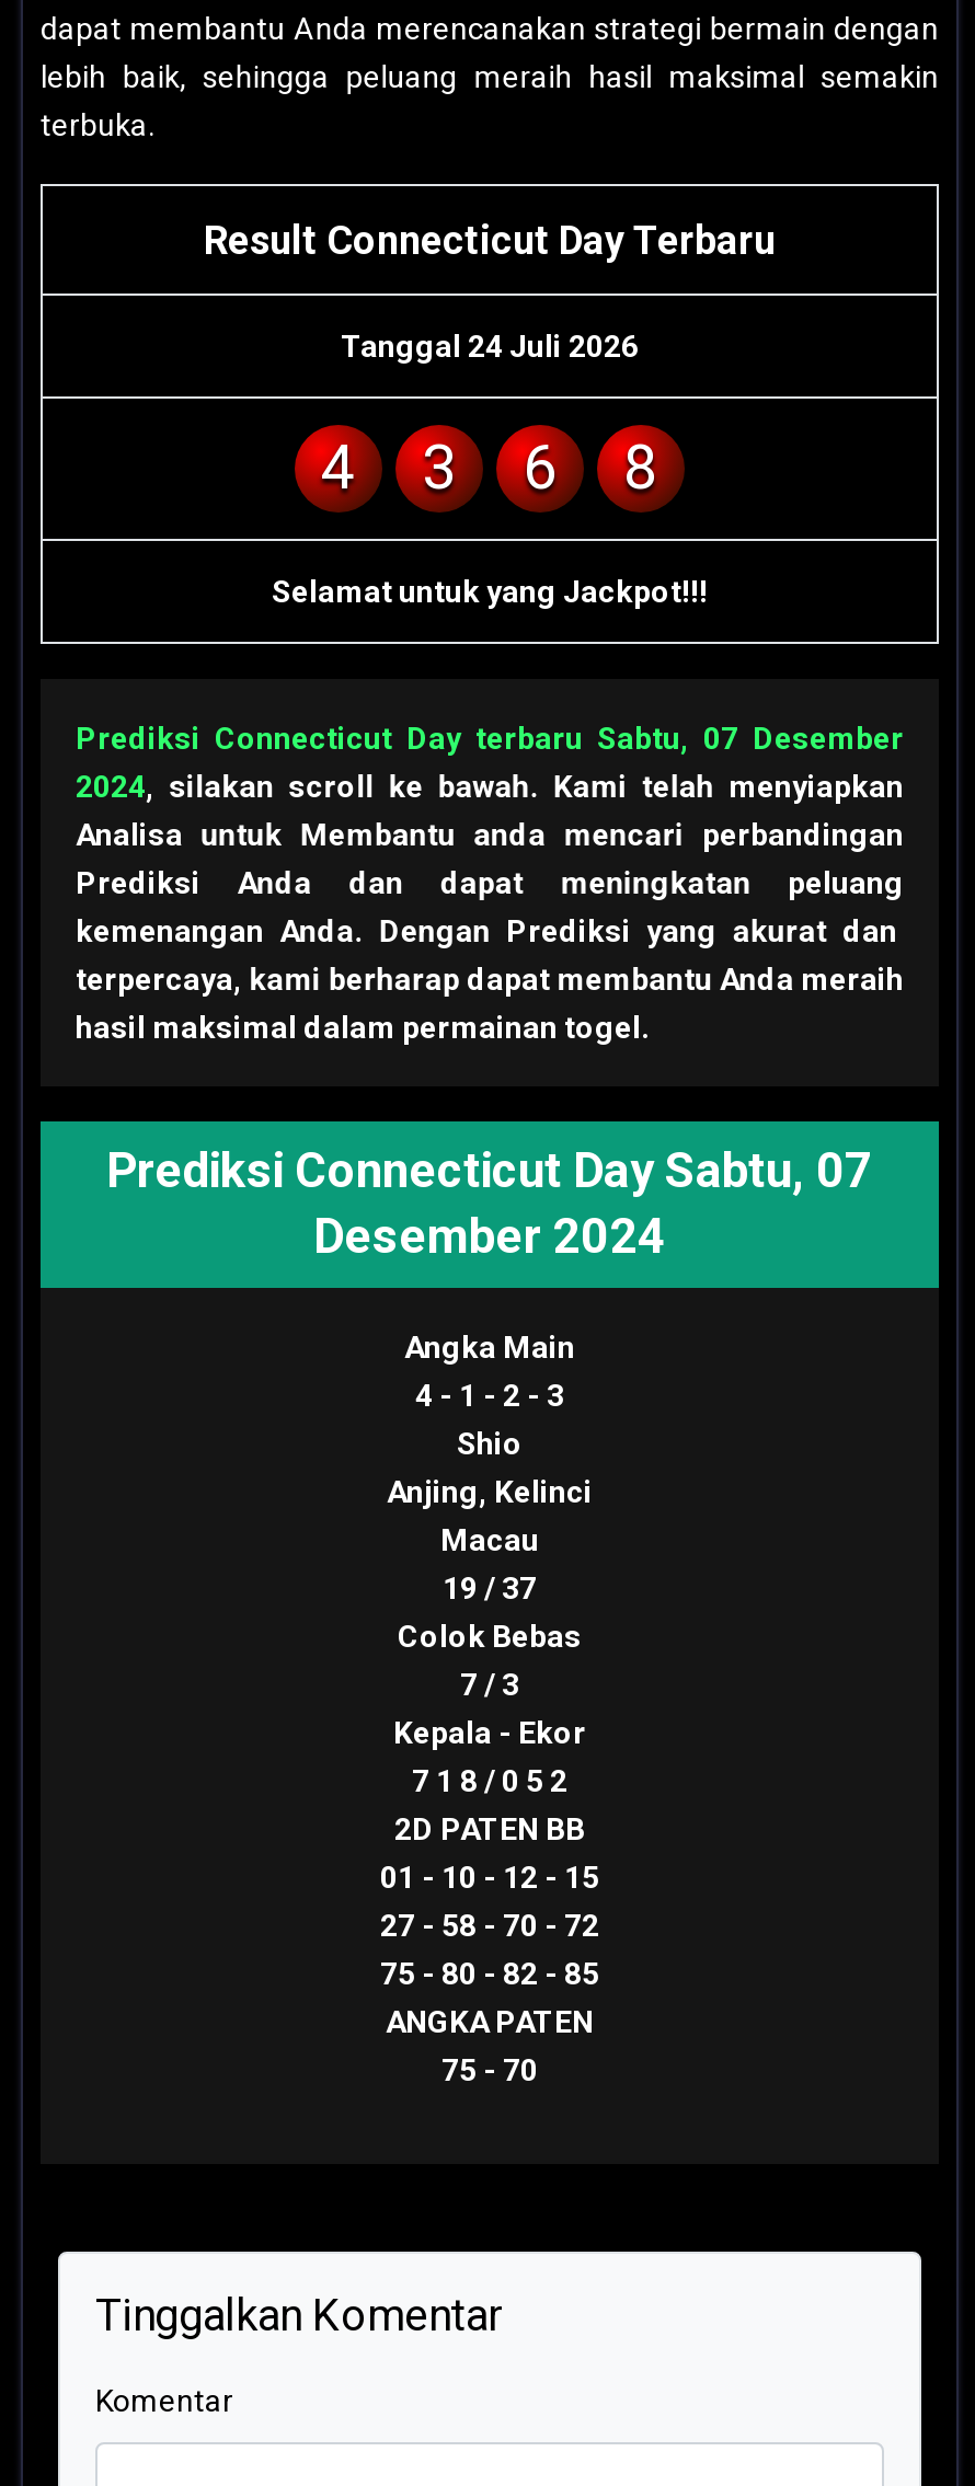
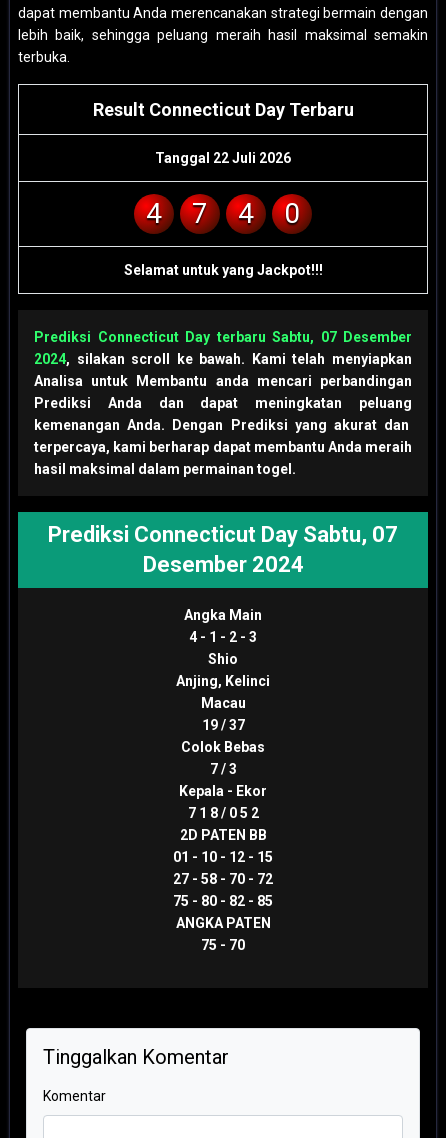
- Tanggal 24 Juli 2026
+ Tanggal 22 Juli 2026

- 3
+ 7

- 6
+ 4

- 8
+ 0
